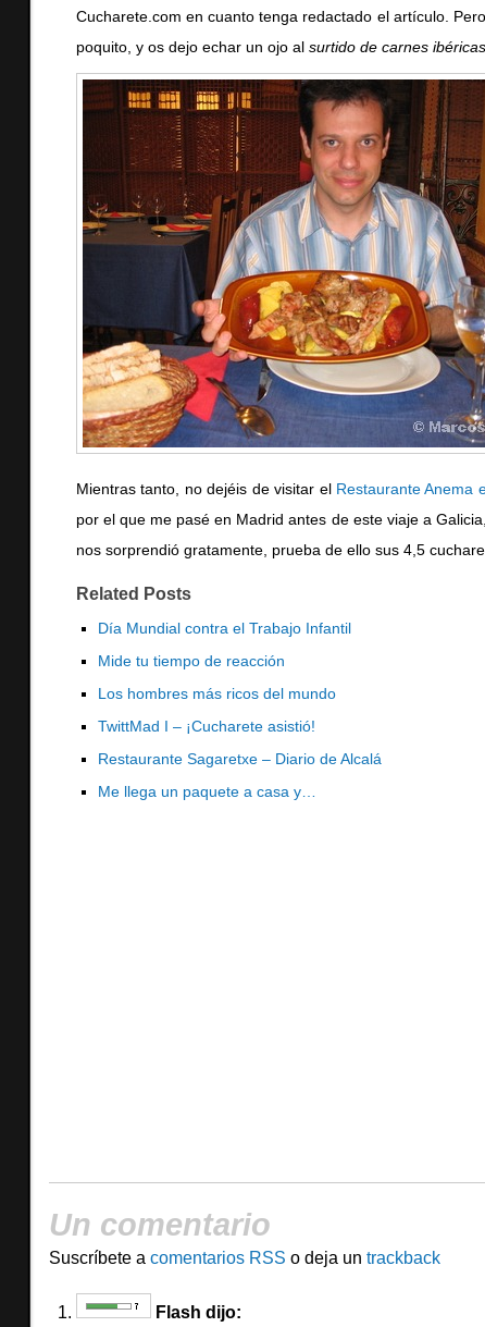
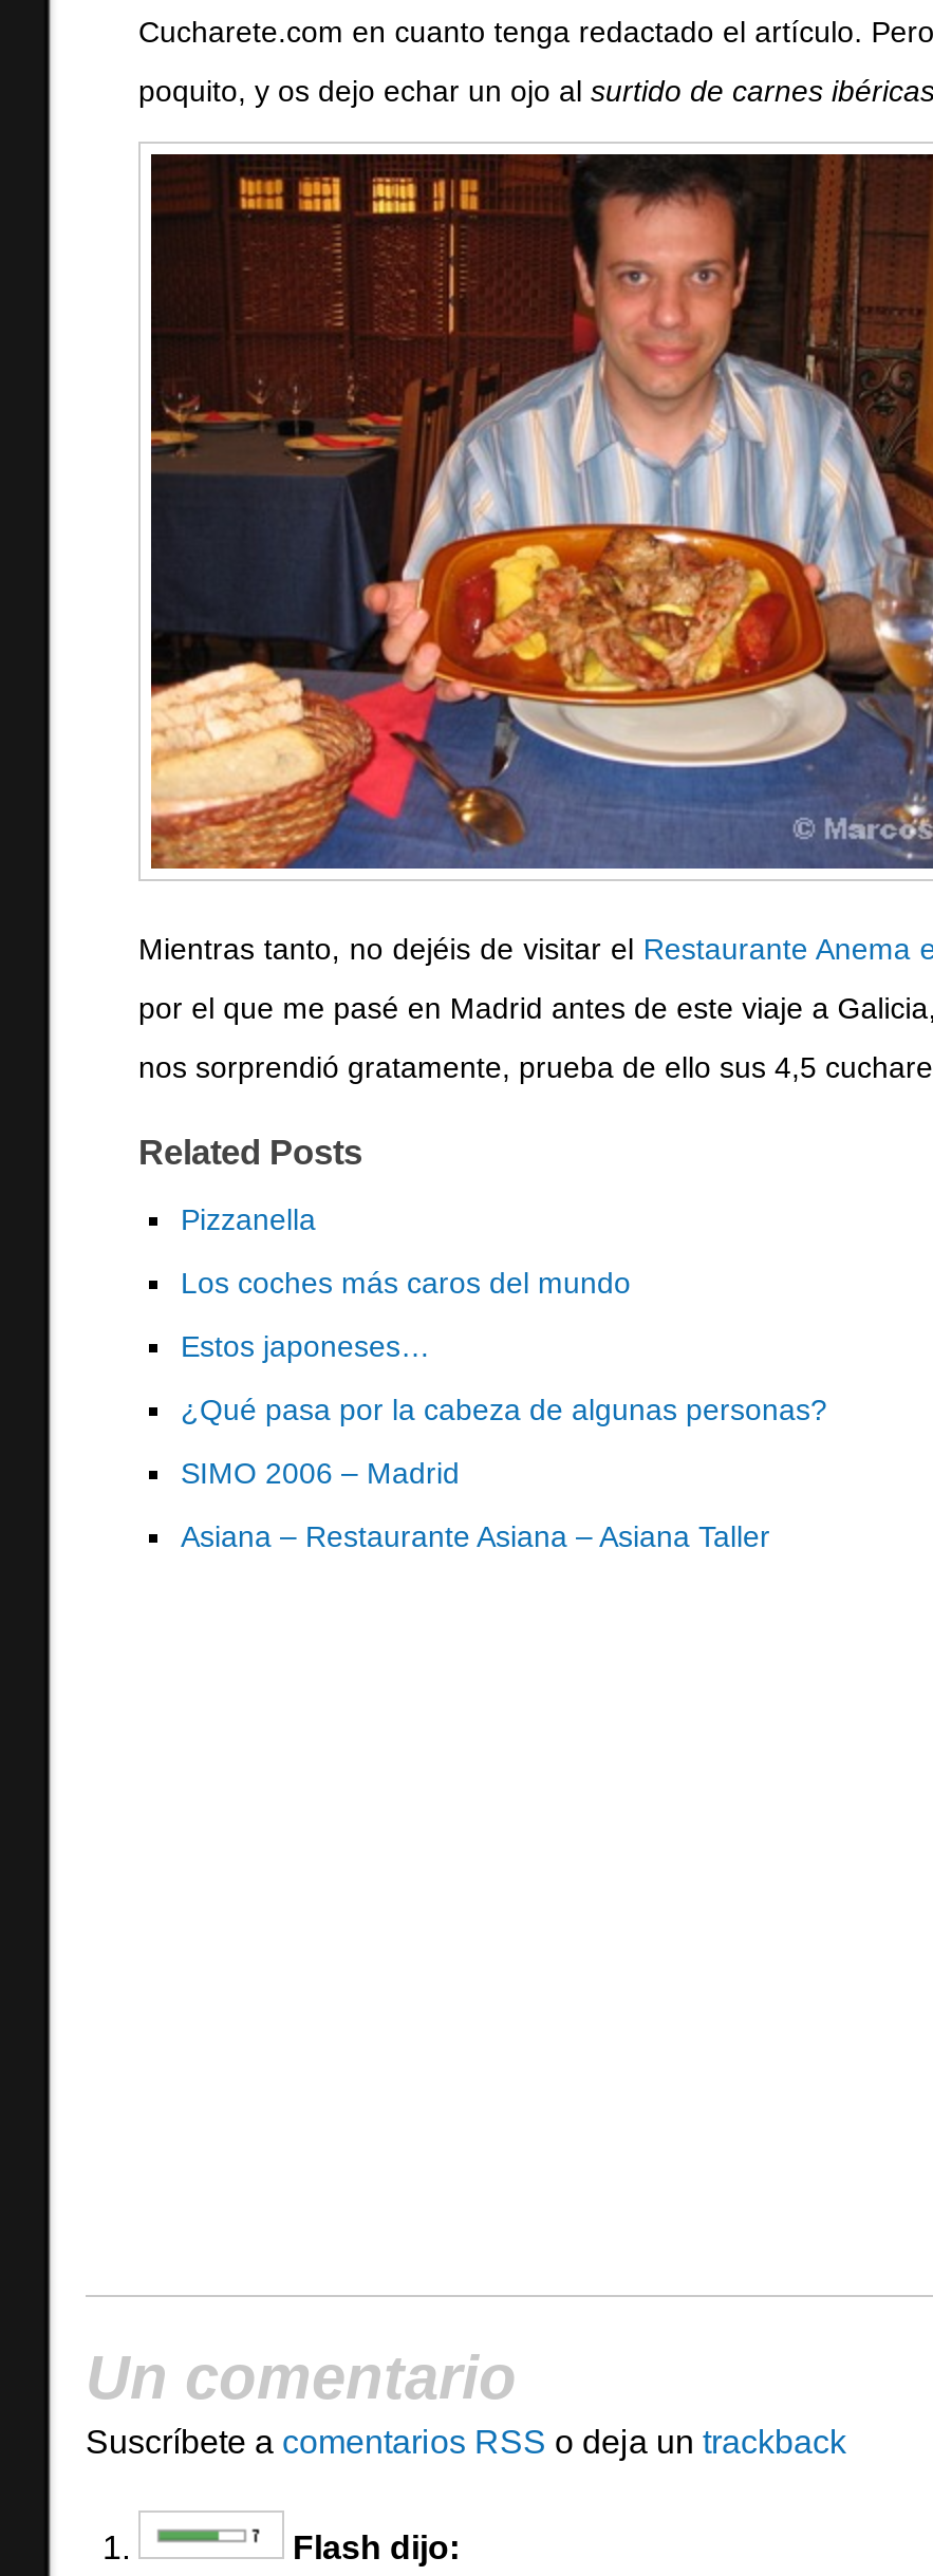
- Día Mundial contra el Trabajo Infantil
+ Pizzanella

- Mide tu tiempo de reacción
+ Los coches más caros del mundo

- Los hombres más ricos del mundo
+ Estos japoneses…

- TwittMad I – ¡Cucharete asistió!
+ ¿Qué pasa por la cabeza de algunas personas?

- Restaurante Sagaretxe – Diario de Alcalá
+ SIMO 2006 – Madrid

- Me llega un paquete a casa y…
+ Asiana – Restaurante Asiana – Asiana Taller
